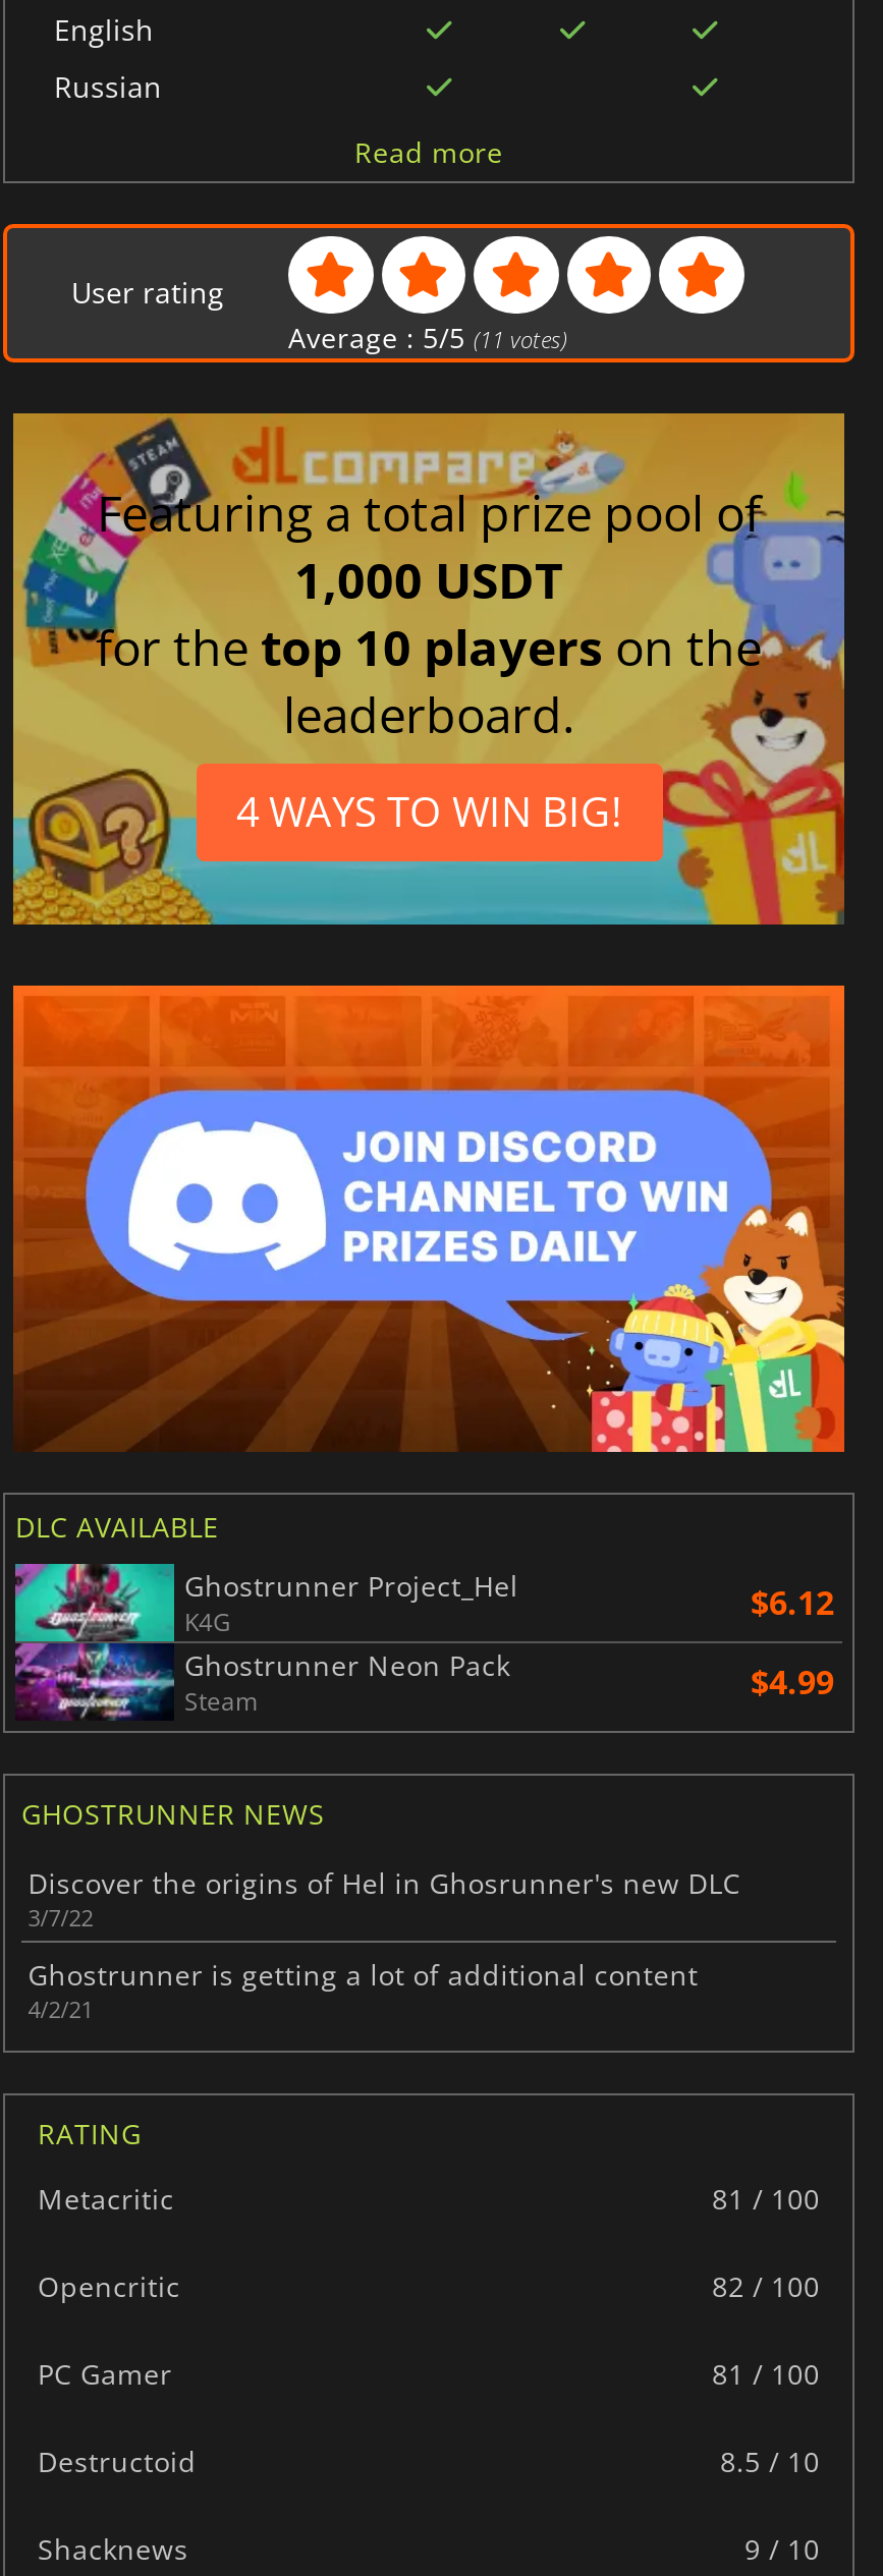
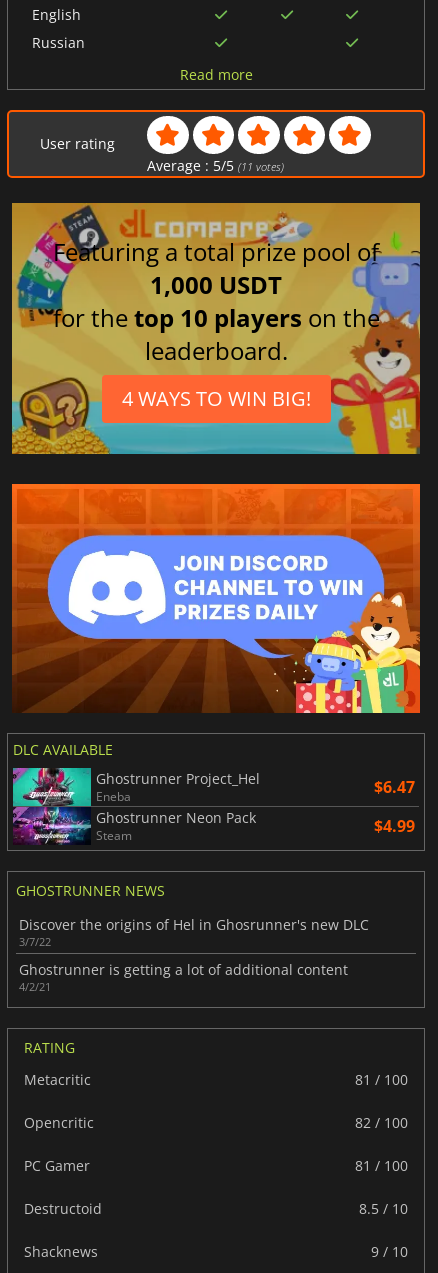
- K4G
- $6.12
+ Eneba
+ $6.47
